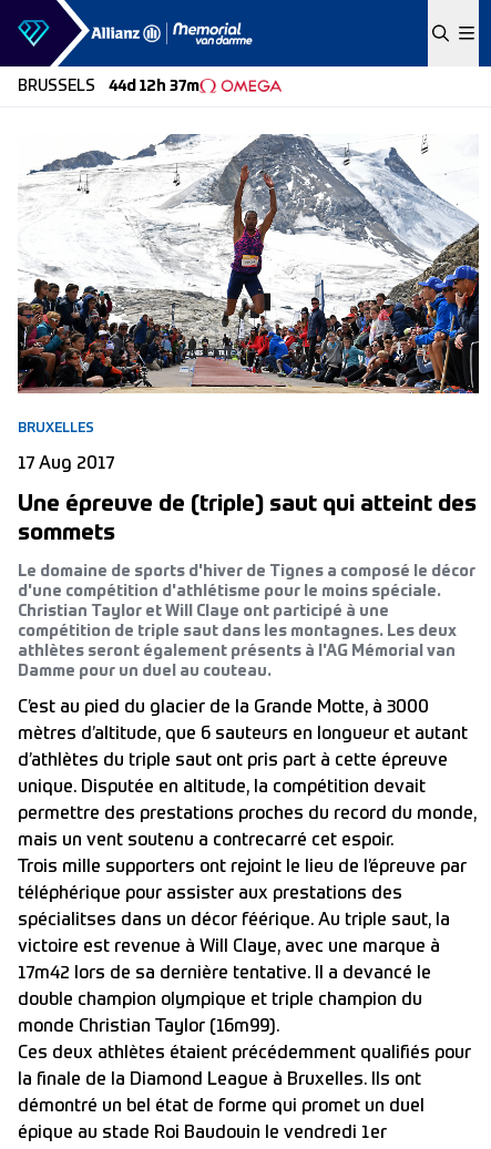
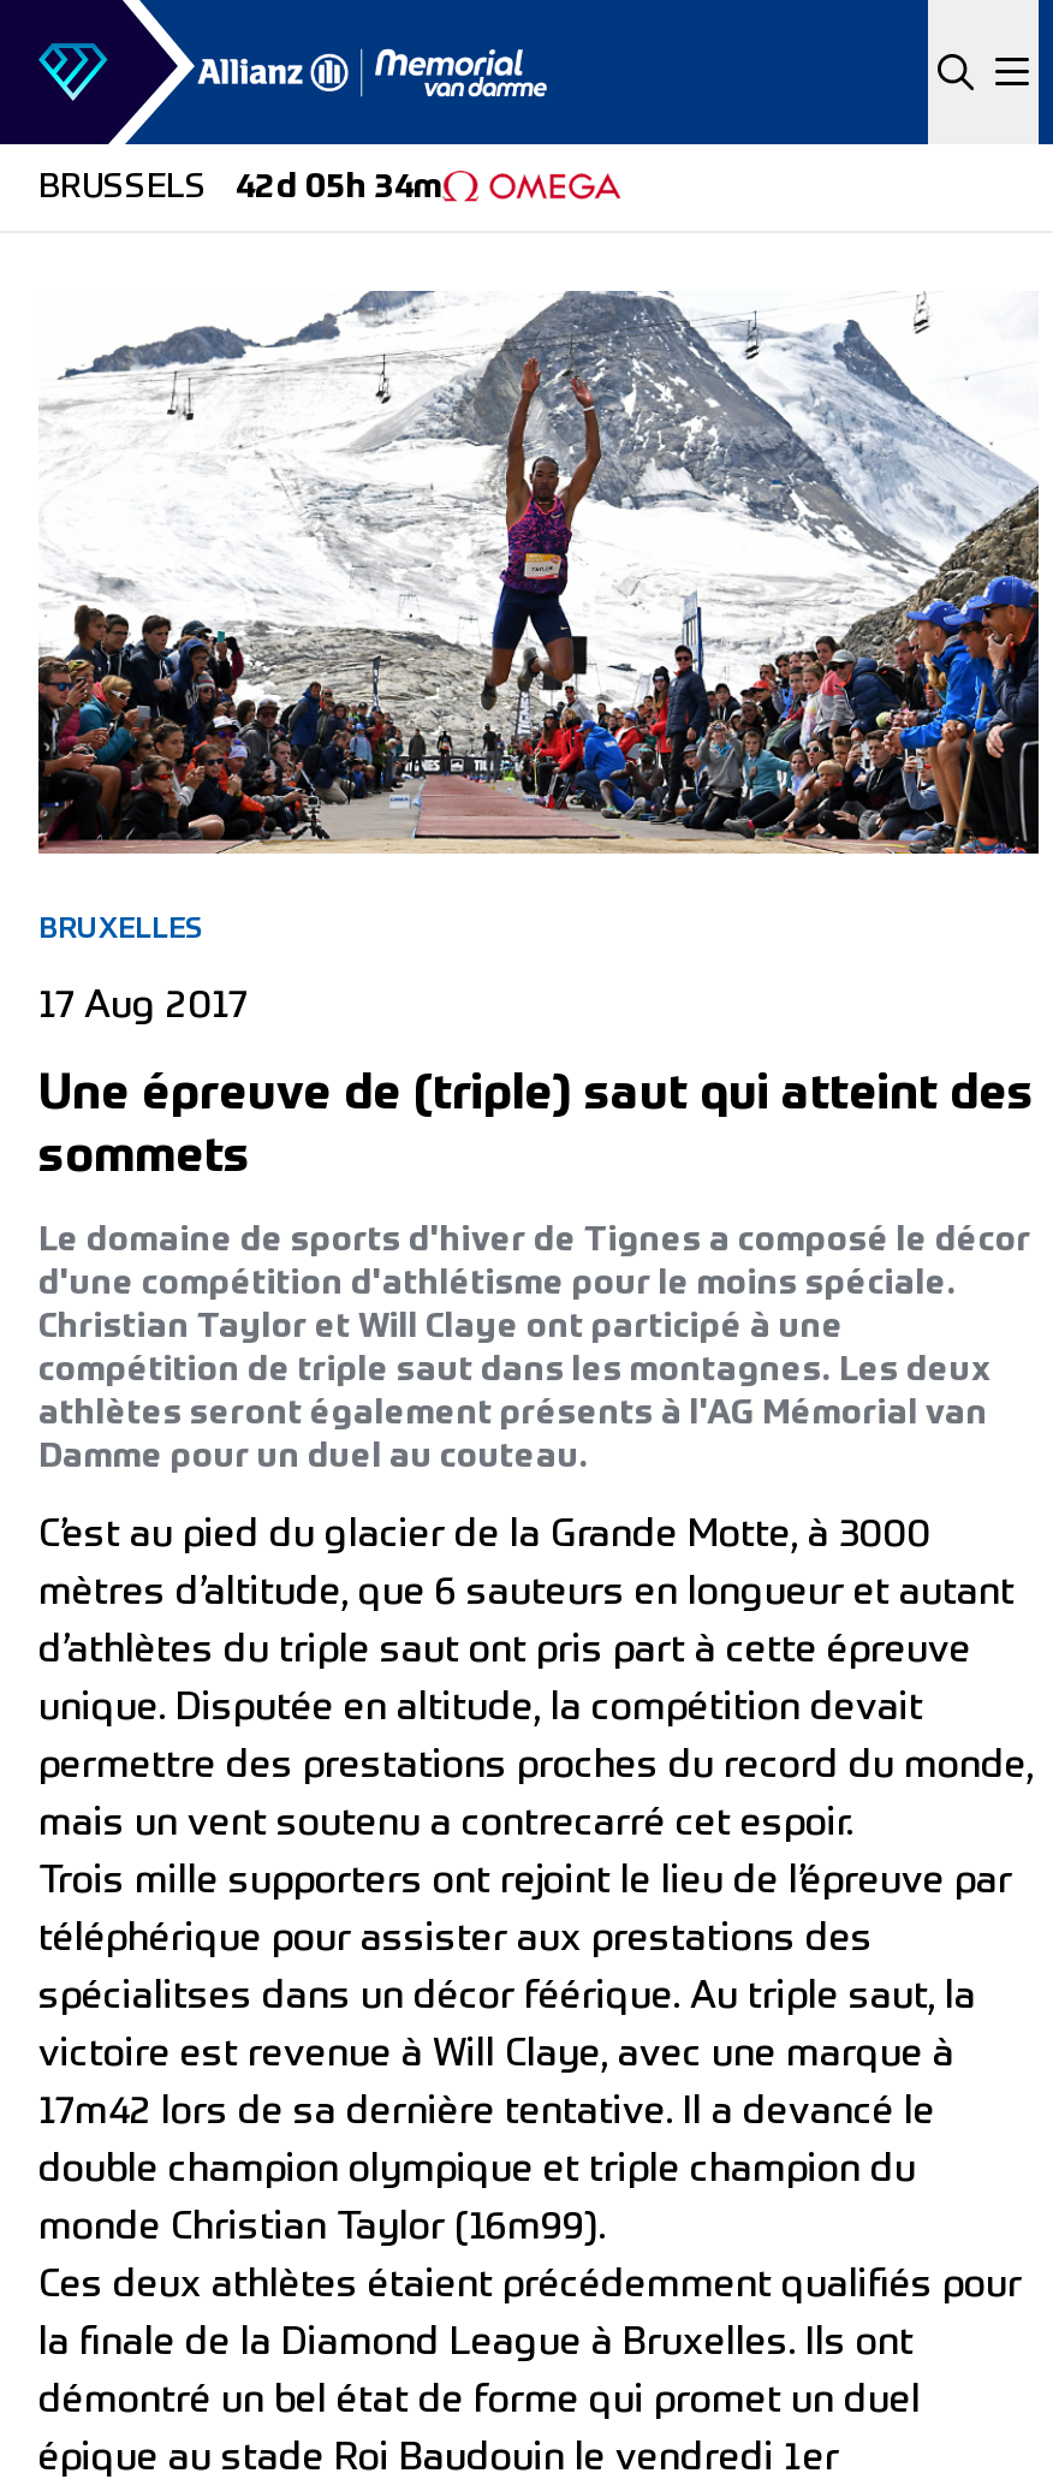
- BRUSSELS 44d 12h 37m
+ BRUSSELS 42d 05h 34m
